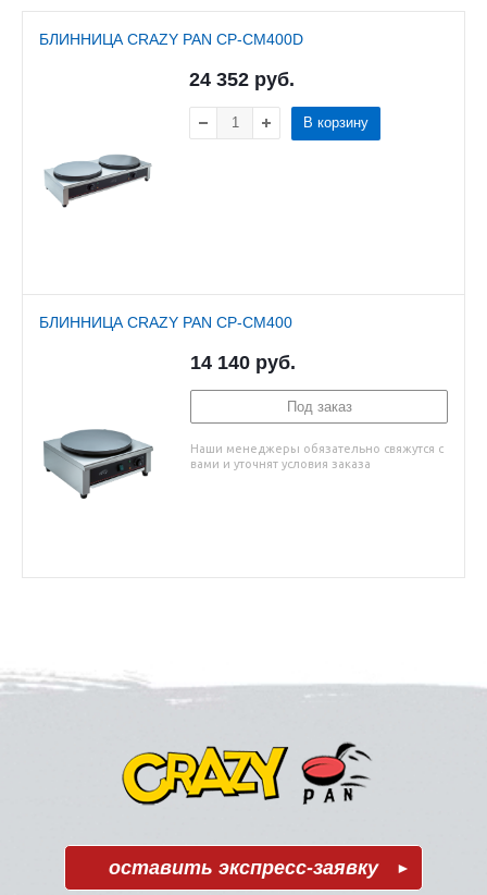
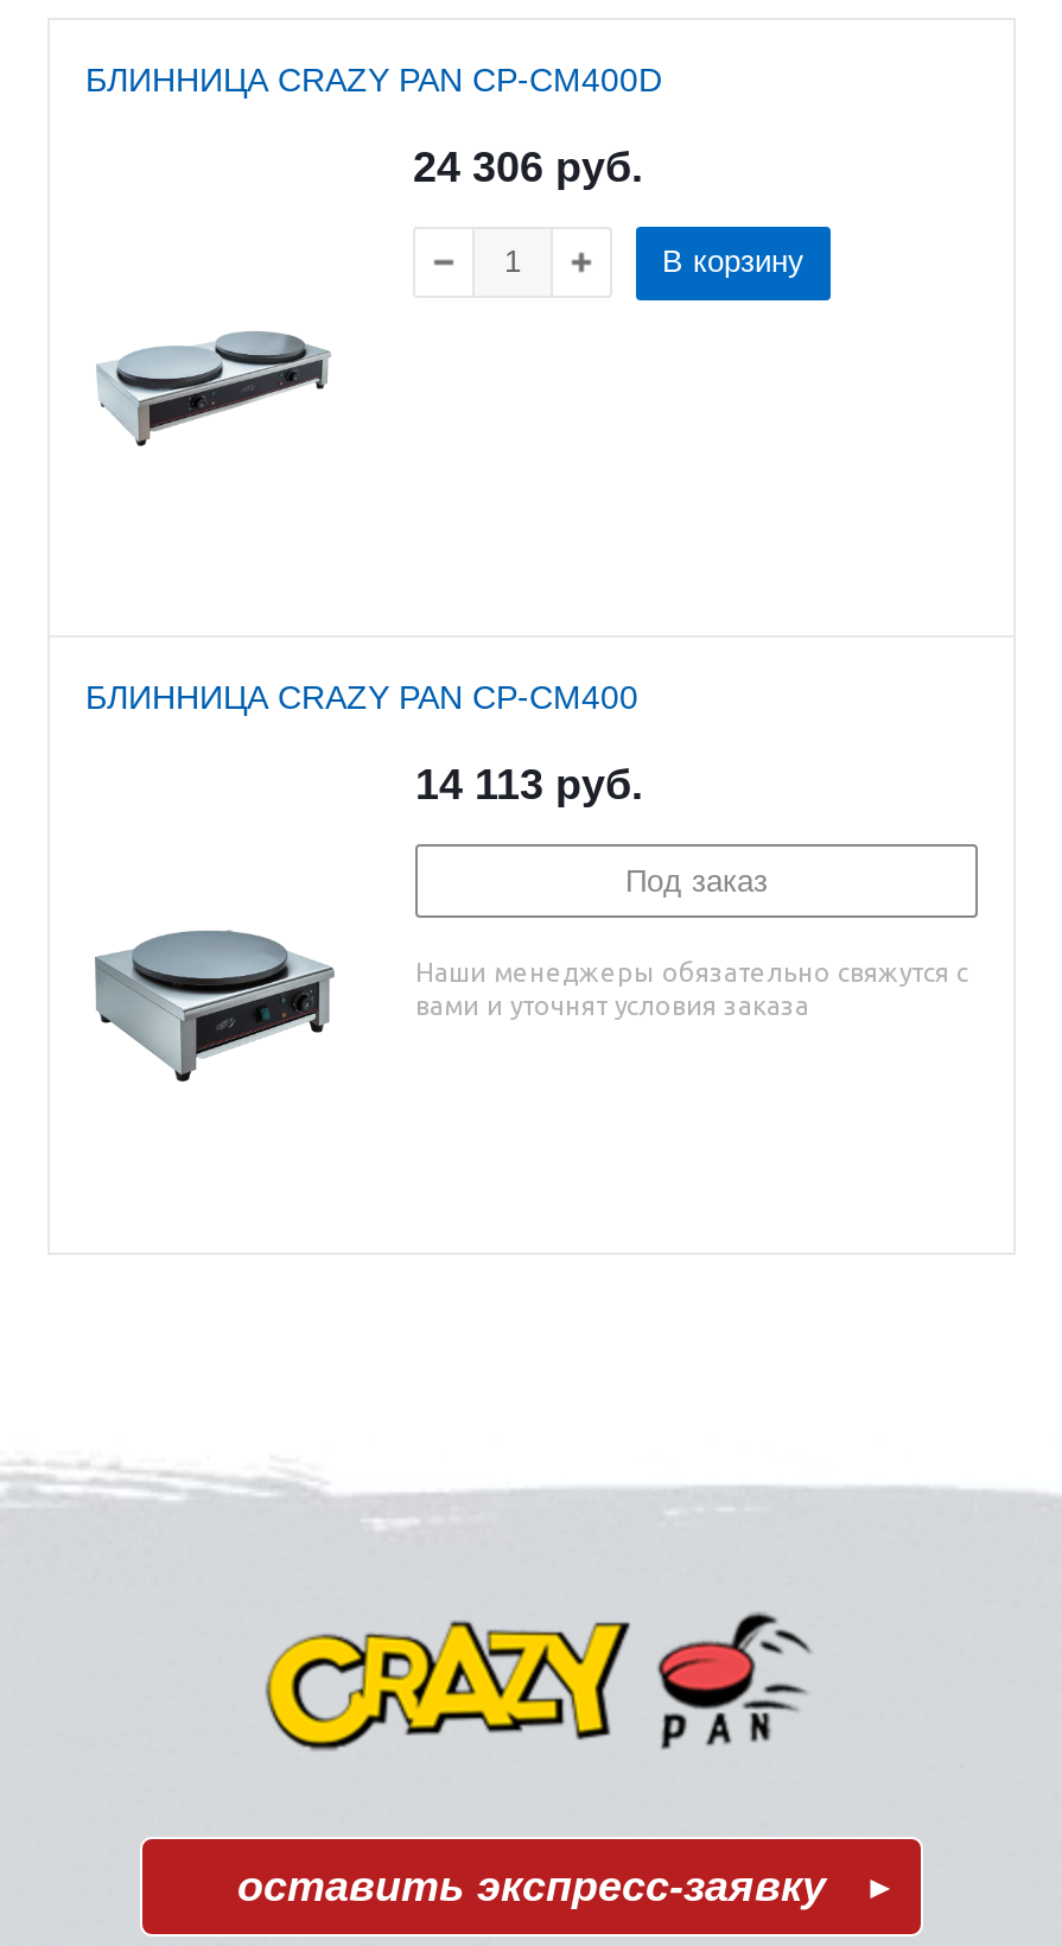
- 24 352 руб.
+ 24 306 руб.

- 14 140 руб.
+ 14 113 руб.
